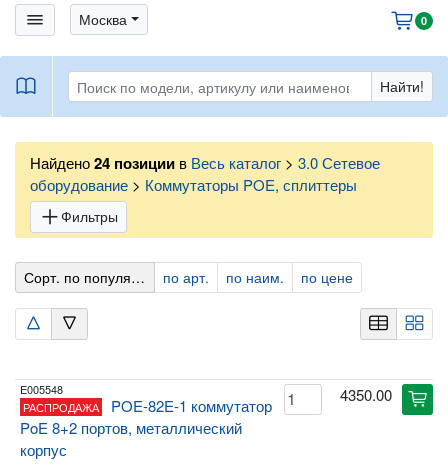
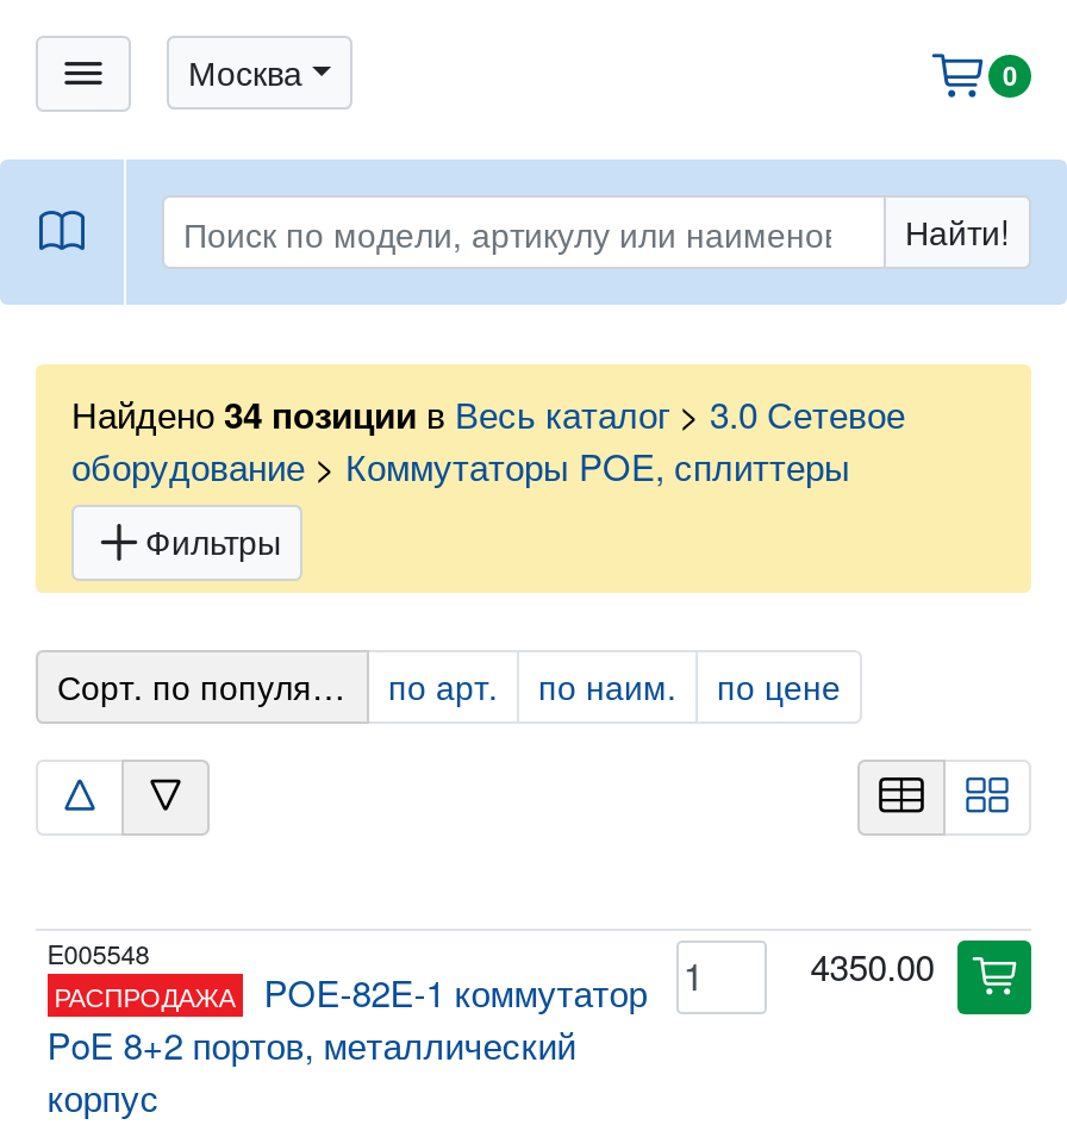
- Найдено 24 позиции в Весь каталог > 3.0 Сетевое
+ Найдено 34 позиции в Весь каталог > 3.0 Сетевое
